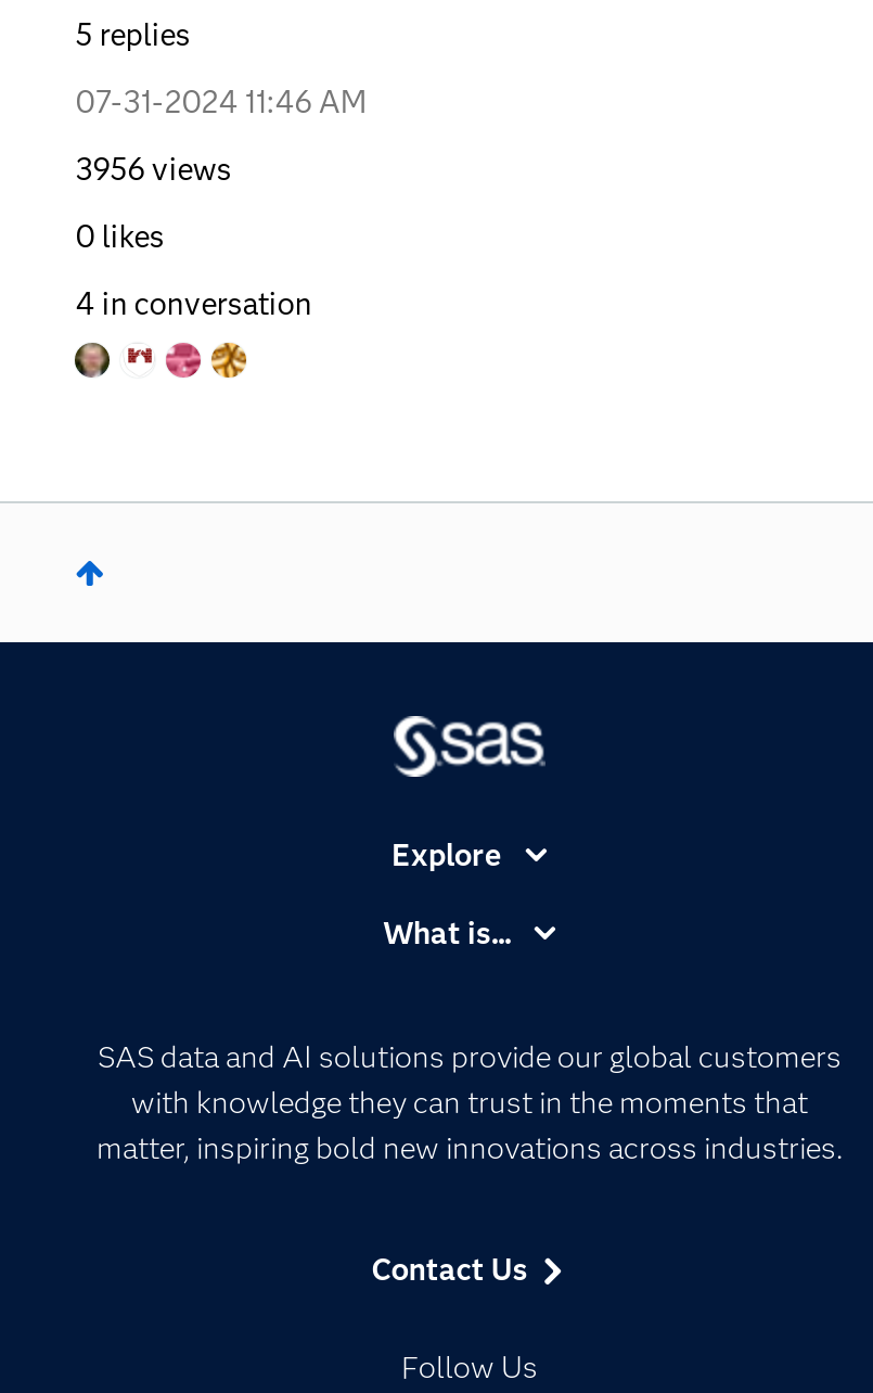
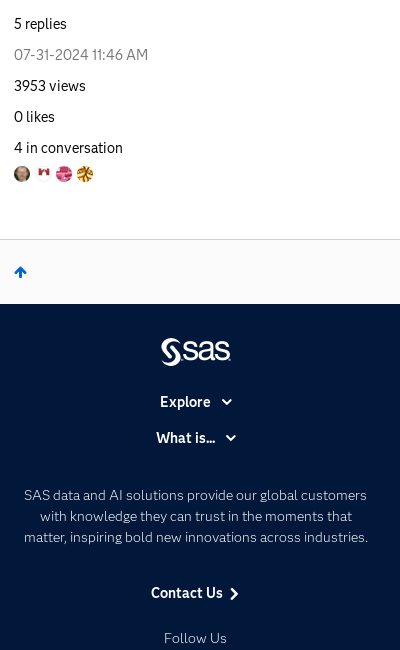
- 3956 views
+ 3953 views
